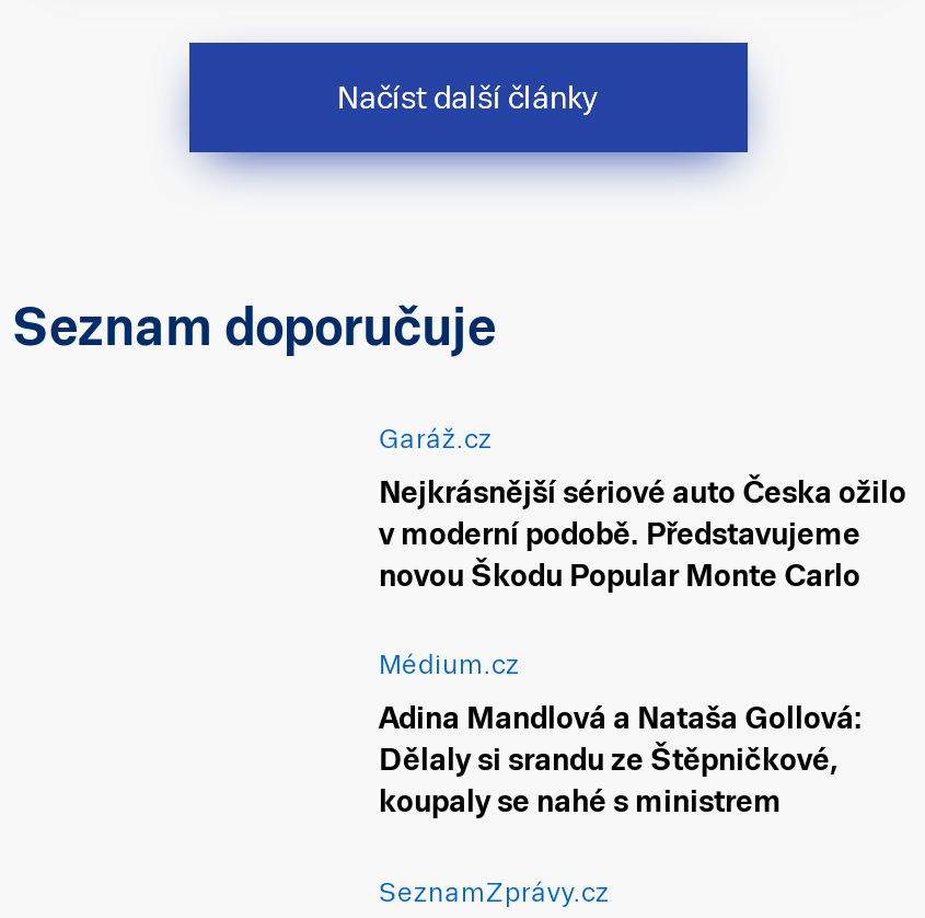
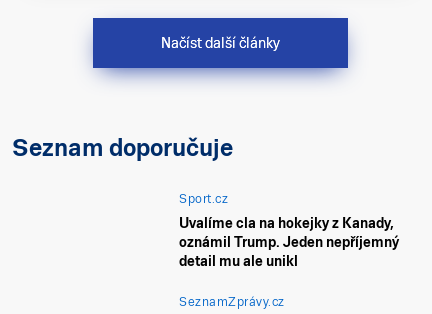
- Garáž.cz
- Nejkrásnější sériové auto Česka ožilo
- v moderní podobě. Představujeme
- novou Škodu Popular Monte Carlo
- Médium.cz
- Adina Mandlová a Nataša Gollová:
- Dělaly si srandu ze Štěpničkové,
- koupaly se nahé s ministrem
+ Sport.cz
+ Uvalíme cla na hokejky z Kanady,
+ oznámil Trump. Jeden nepříjemný
+ detail mu ale unikl
